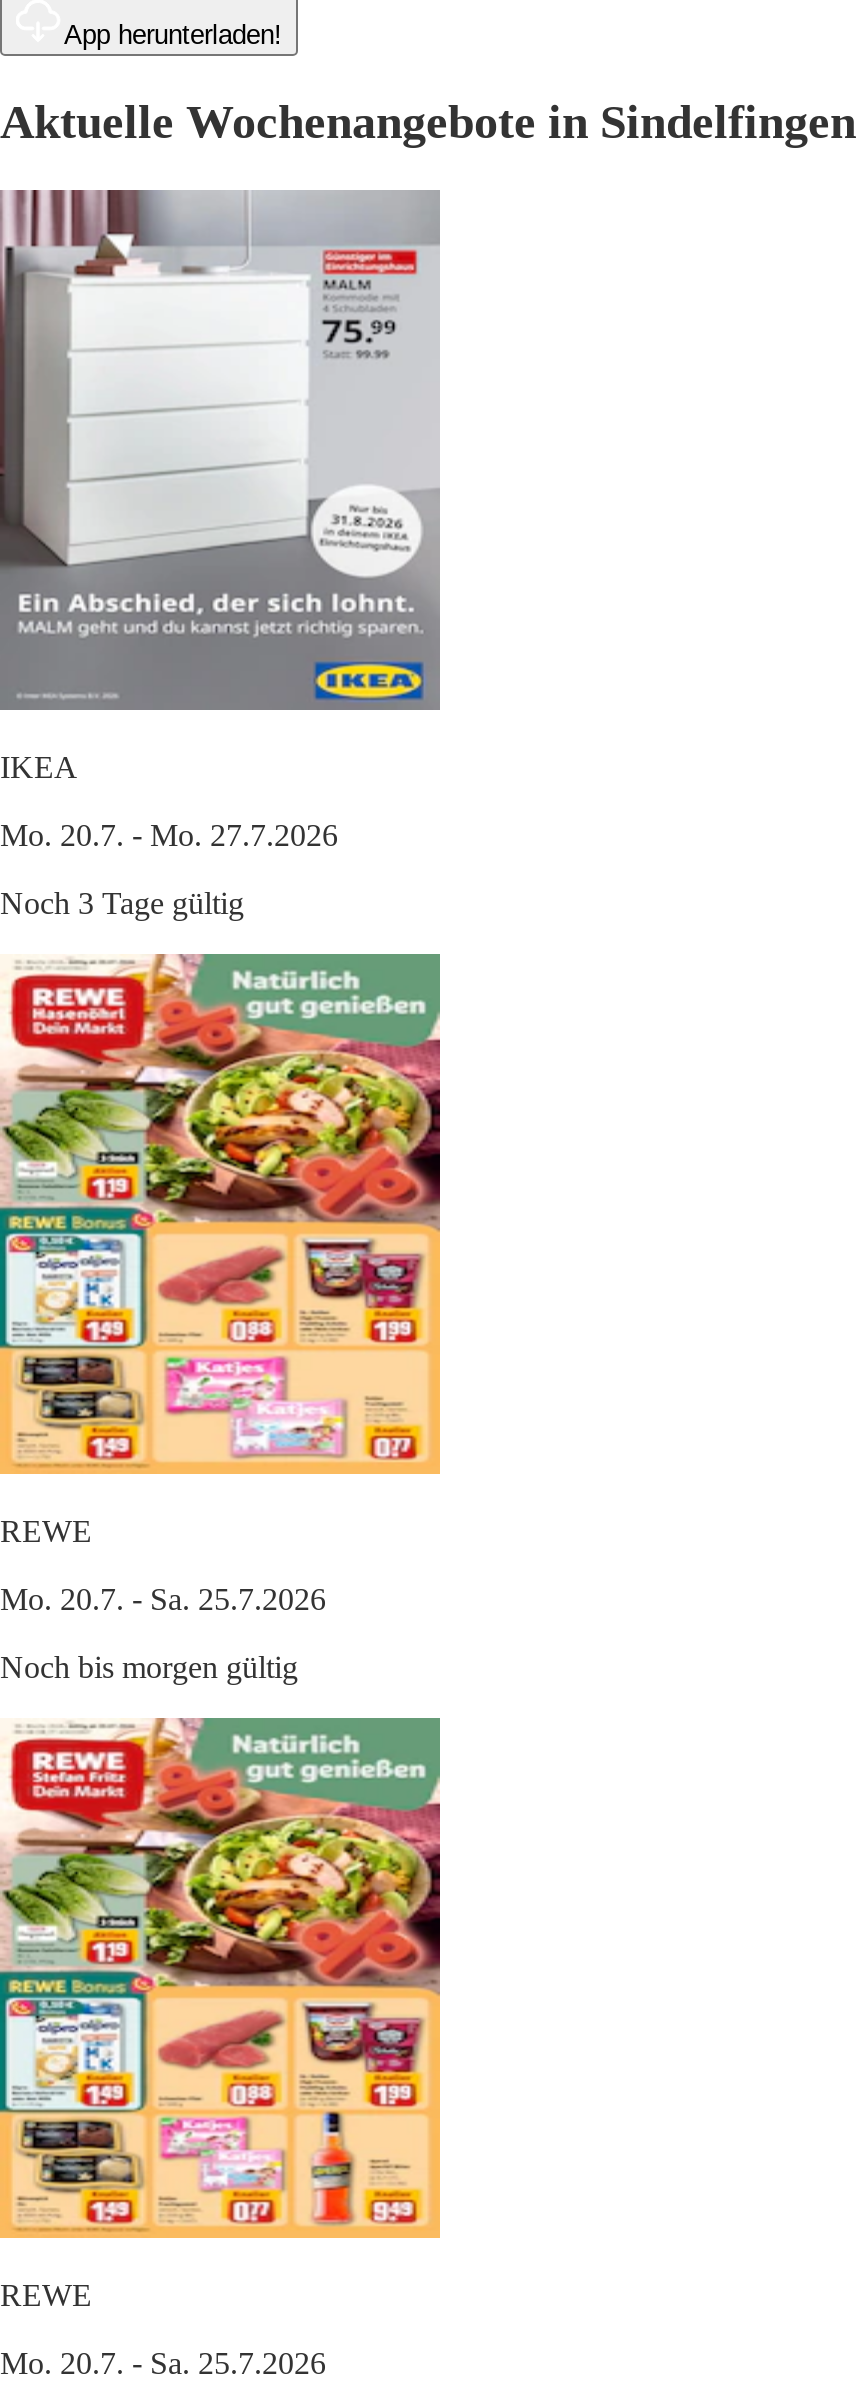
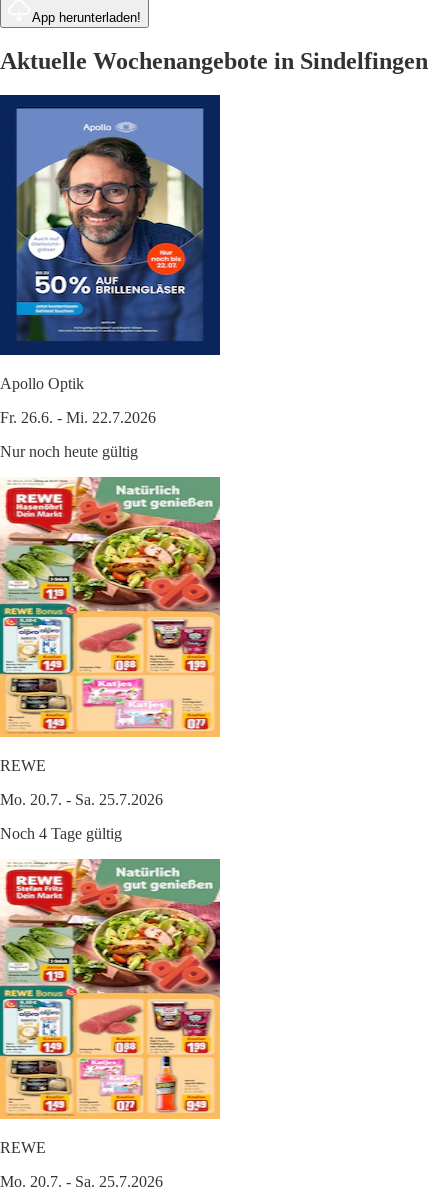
- [image]
- IKEA
+ [image]
+ Apollo Optik

- Mo. 20.7. - Mo. 27.7.2026
+ Fr. 26.6. - Mi. 22.7.2026

- Noch 3 Tage gültig
+ Nur noch heute gültig

- Noch bis morgen gültig
+ Noch 4 Tage gültig
